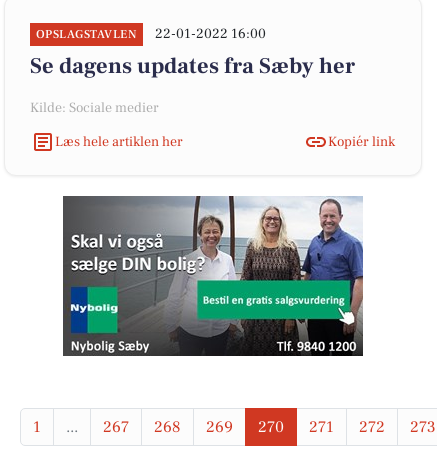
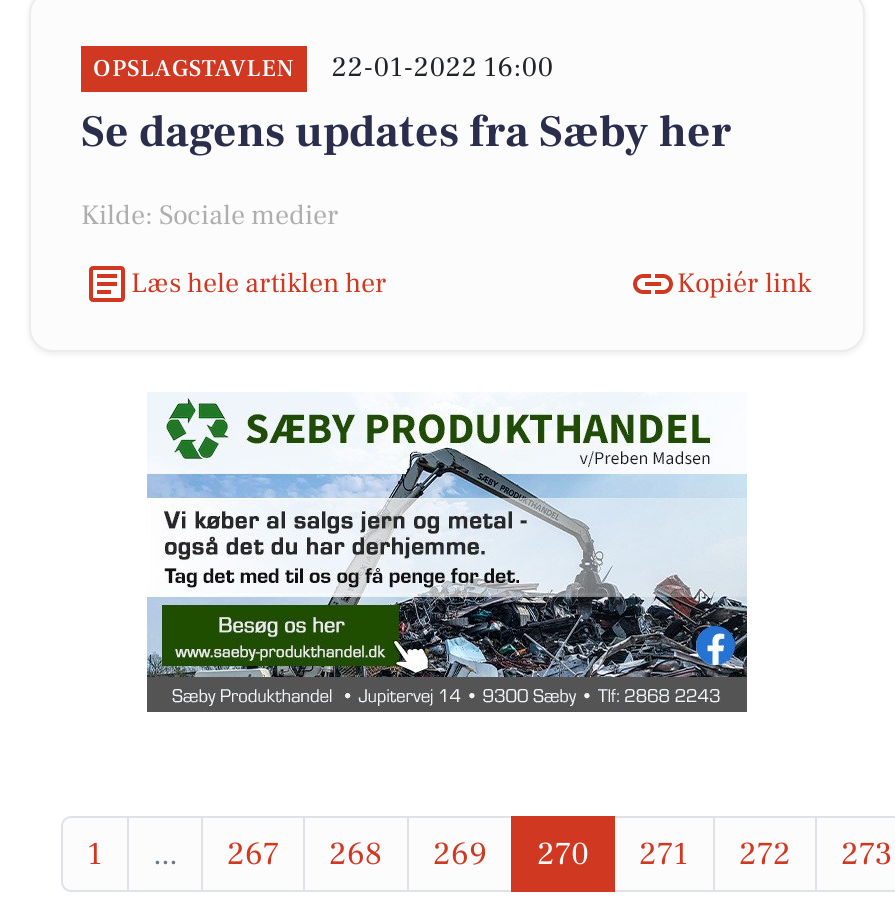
- [image]
+ [image]
